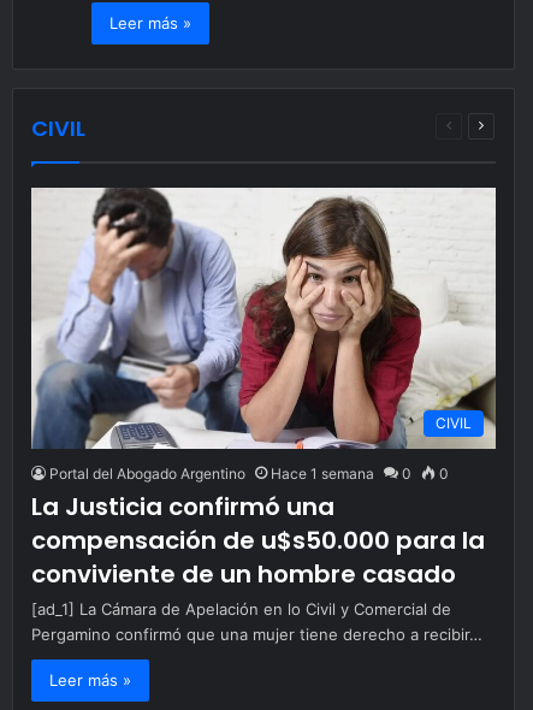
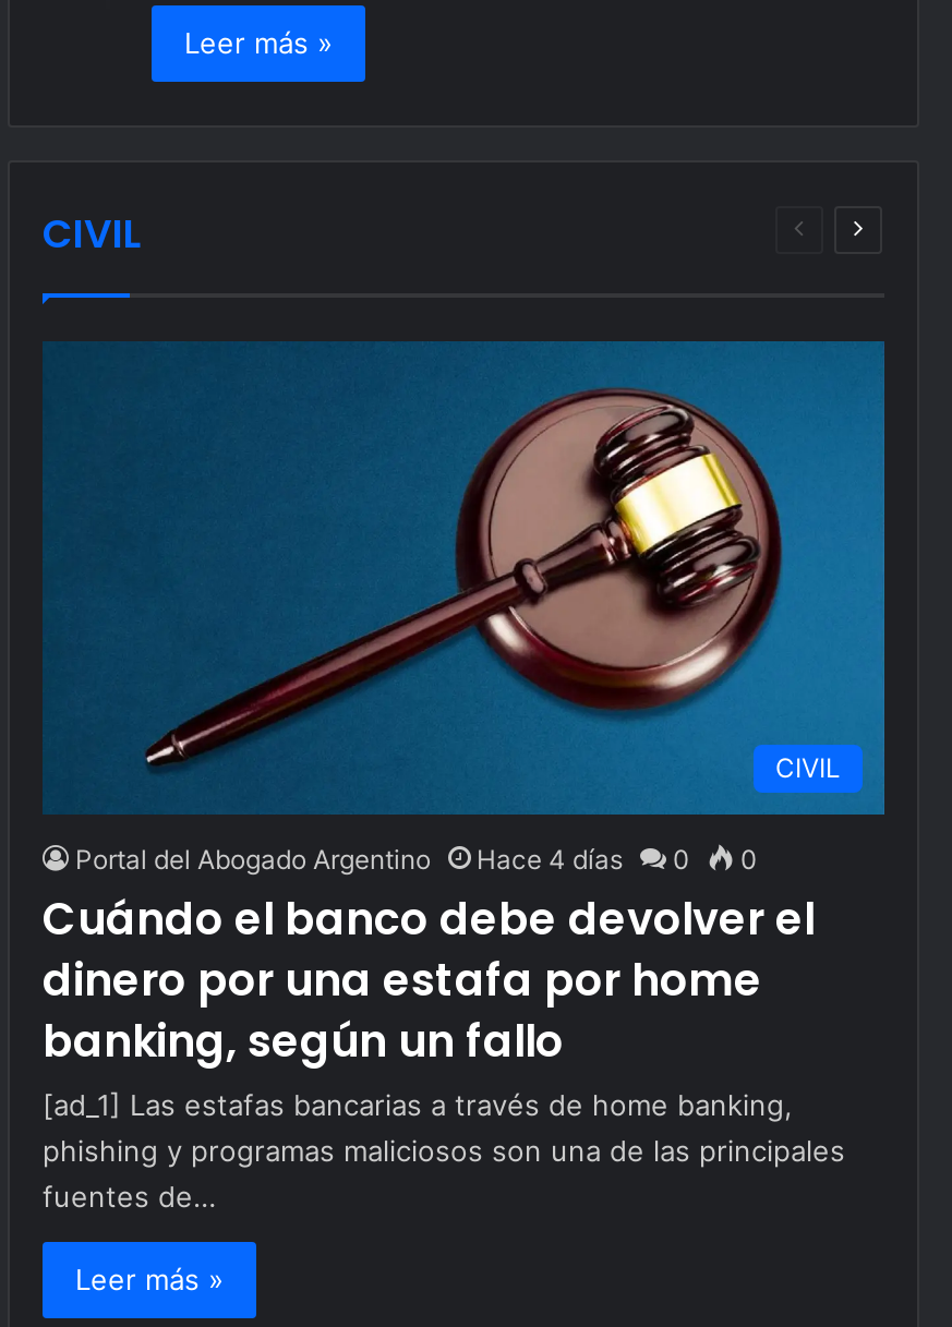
- [image]
- Portal del Abogado Argentino Hace 1 semana 0 0
+ [image]
+ Portal del Abogado Argentino Hace 4 días 0 0

- La Justicia confirmó una
- compensación de u$s50.000 para la
- conviviente de un hombre casado
- [ad_1] La Cámara de Apelación en lo Civil y Comercial de
- Pergamino confirmó que una mujer tiene derecho a recibir…
+ Cuándo el banco debe devolver el
+ dinero por una estafa por home
+ banking, según un fallo
+ [ad_1] Las estafas bancarias a través de home banking,
+ phishing y programas maliciosos son una de las principales
+ fuentes de…
